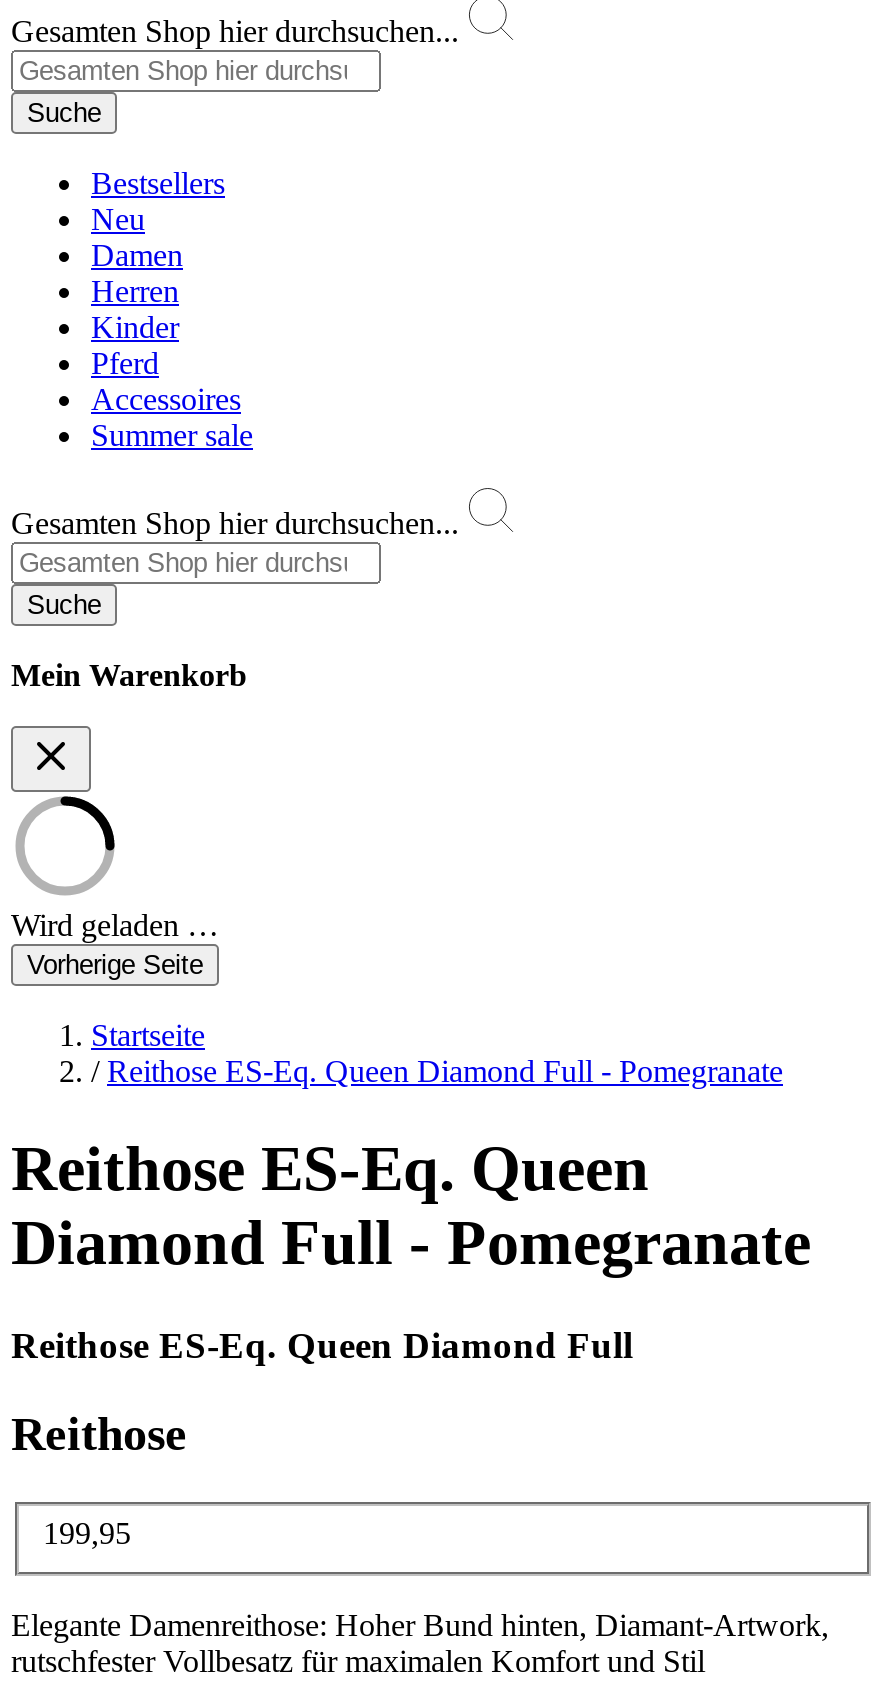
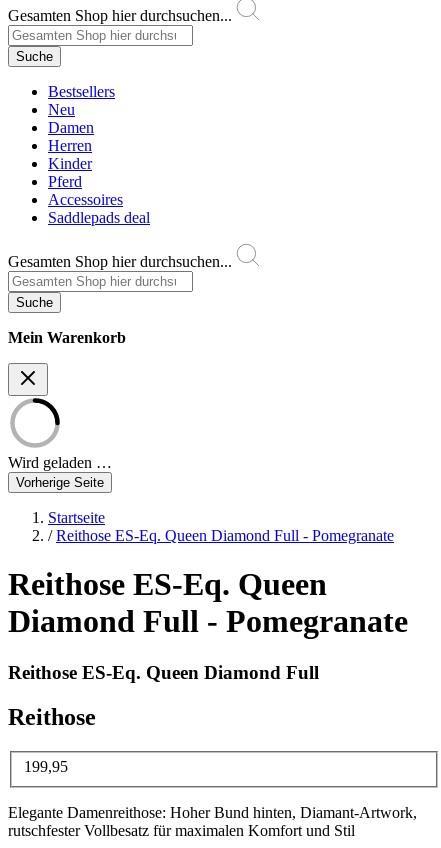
- Summer sale
+ Saddlepads deal
